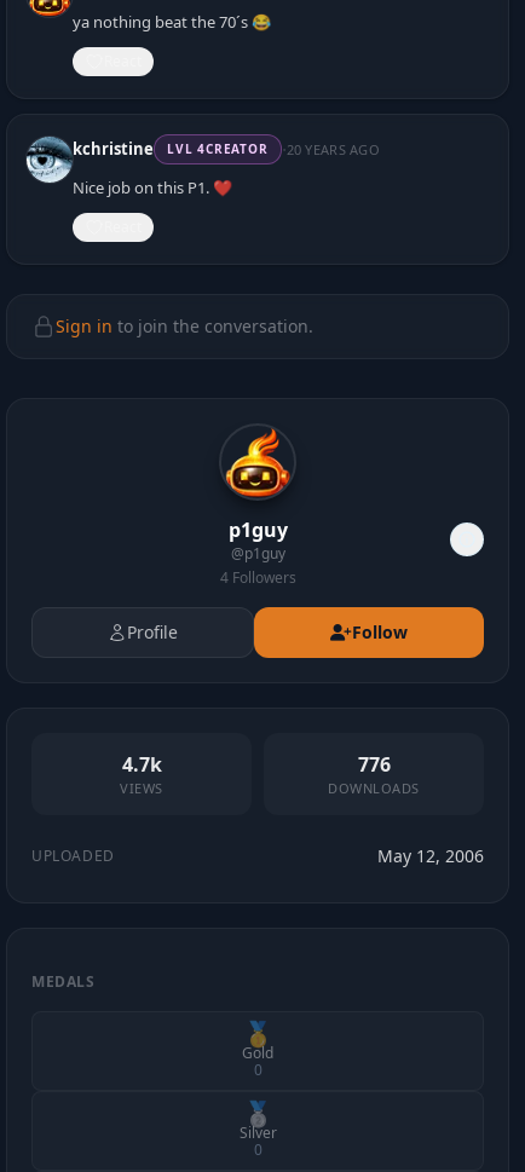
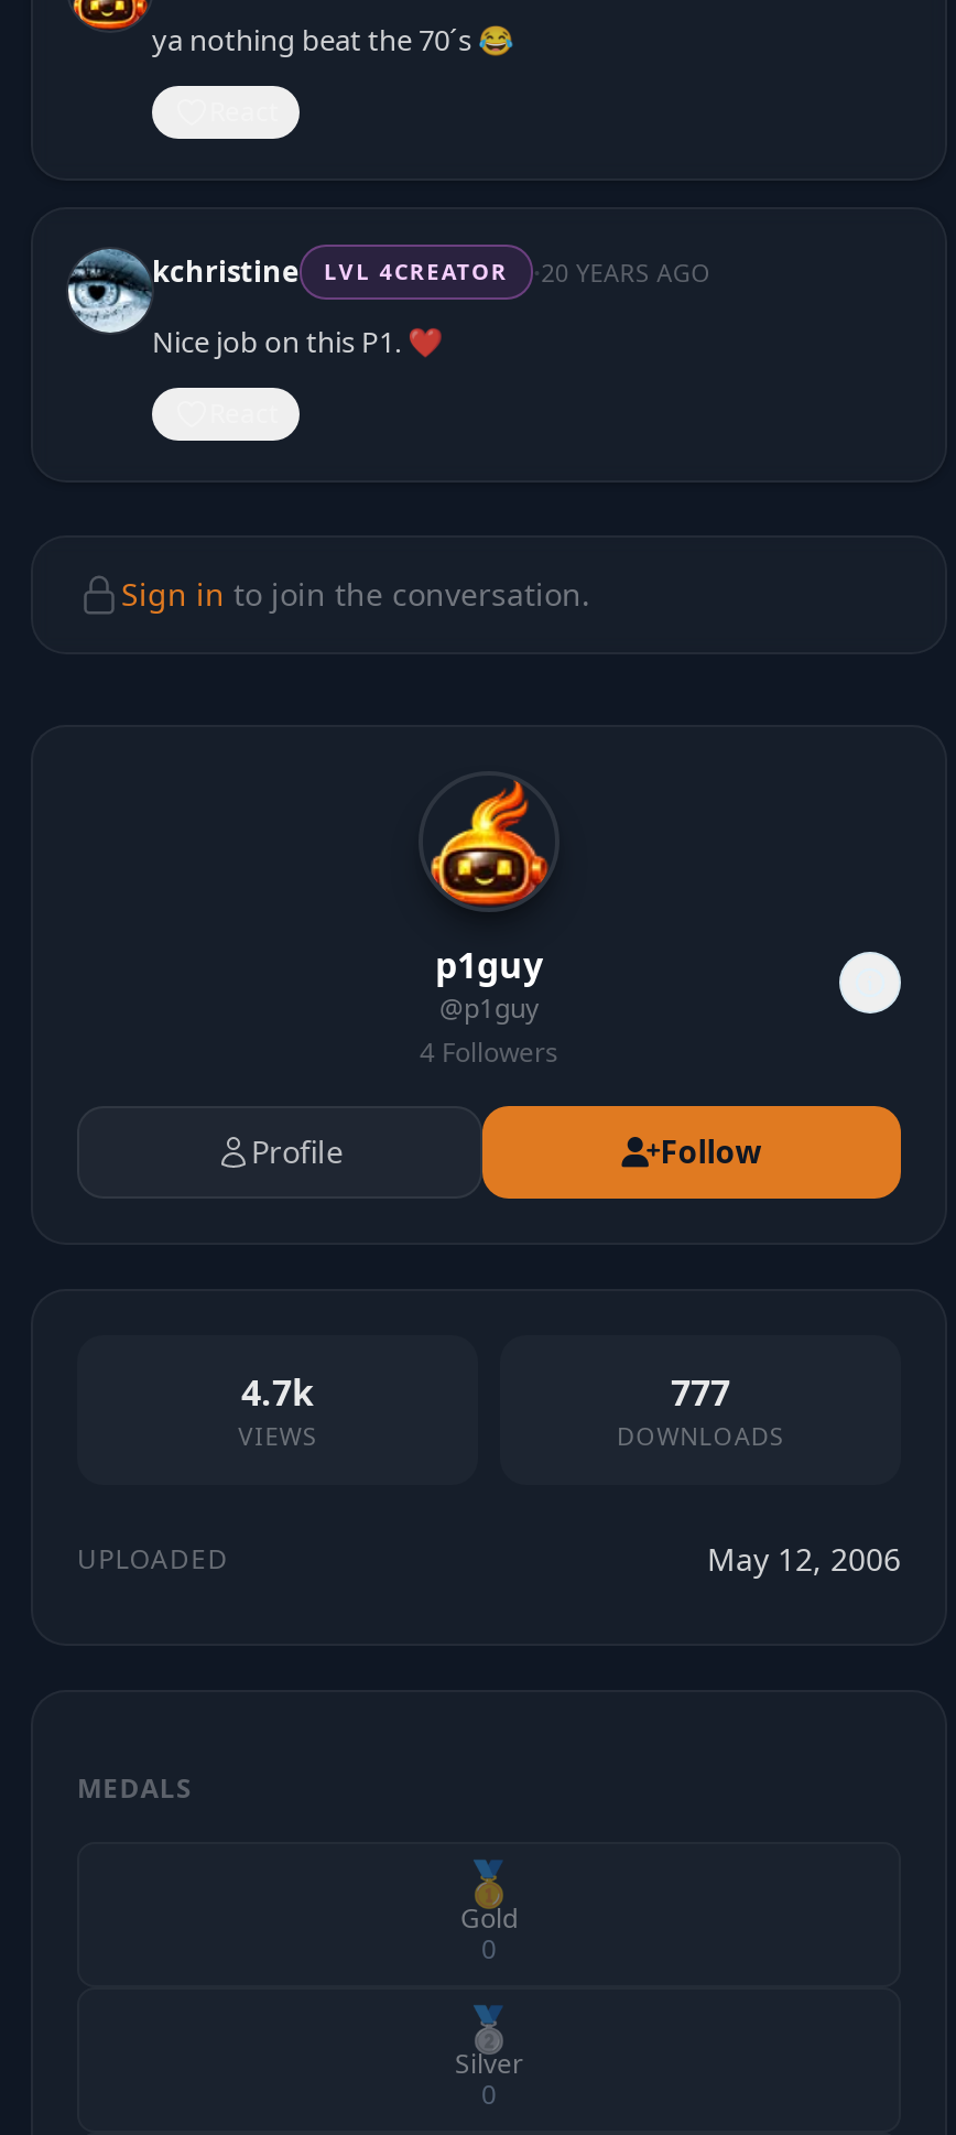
- 776
+ 777
